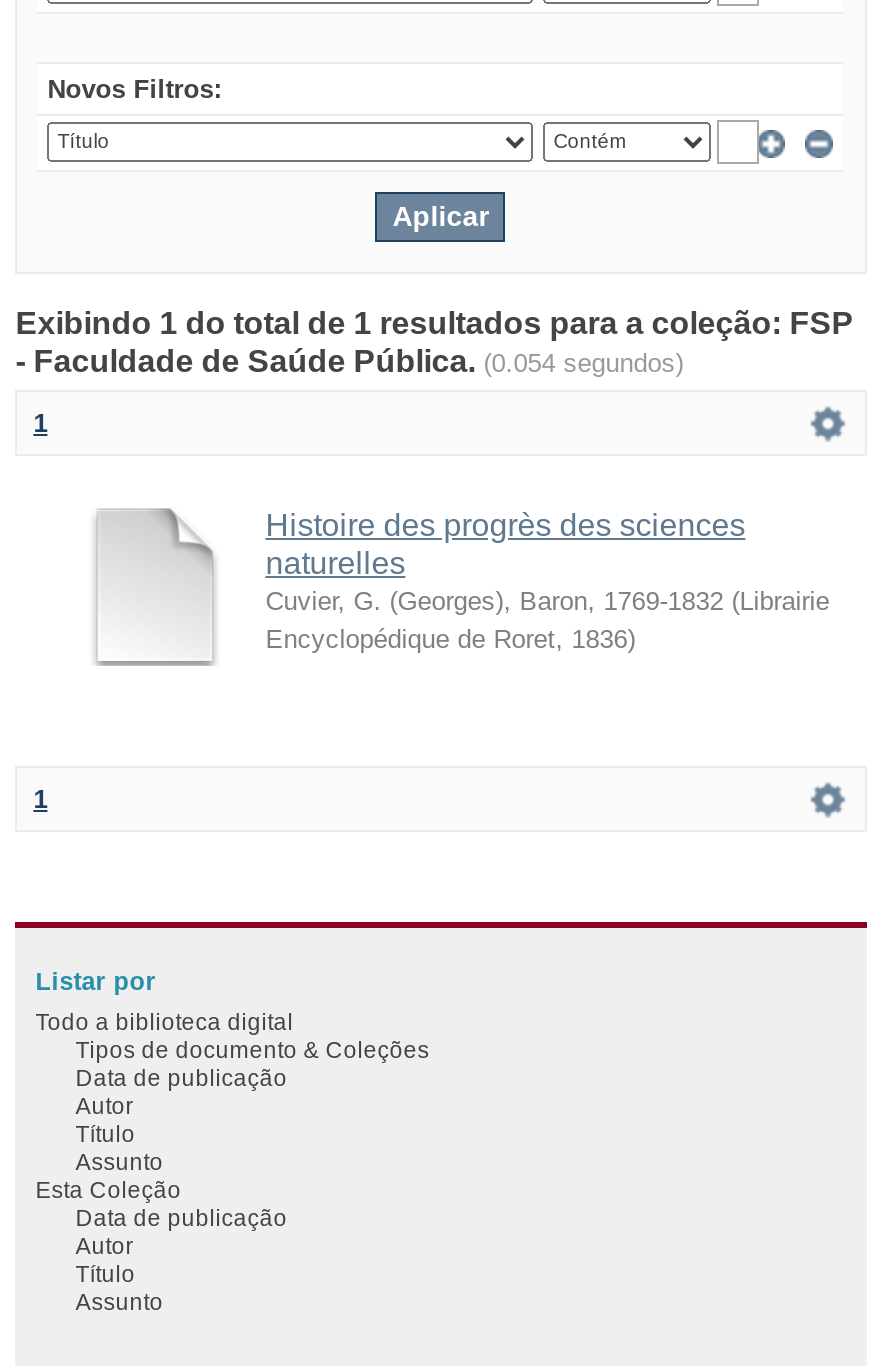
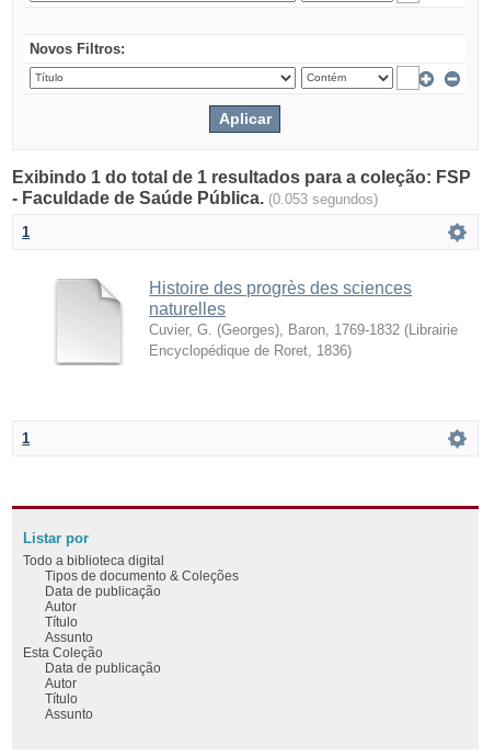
- - Faculdade de Saúde Pública. (0.054 segundos)
+ - Faculdade de Saúde Pública. (0.053 segundos)
